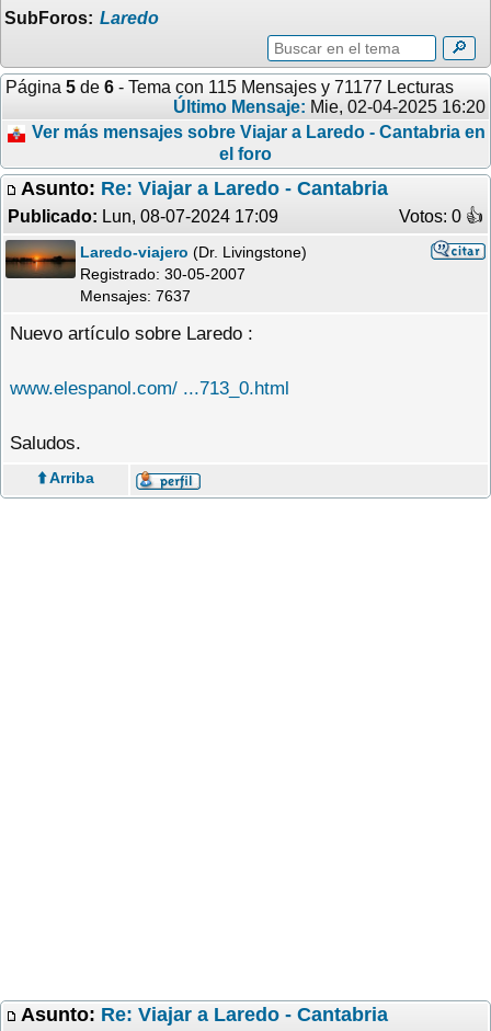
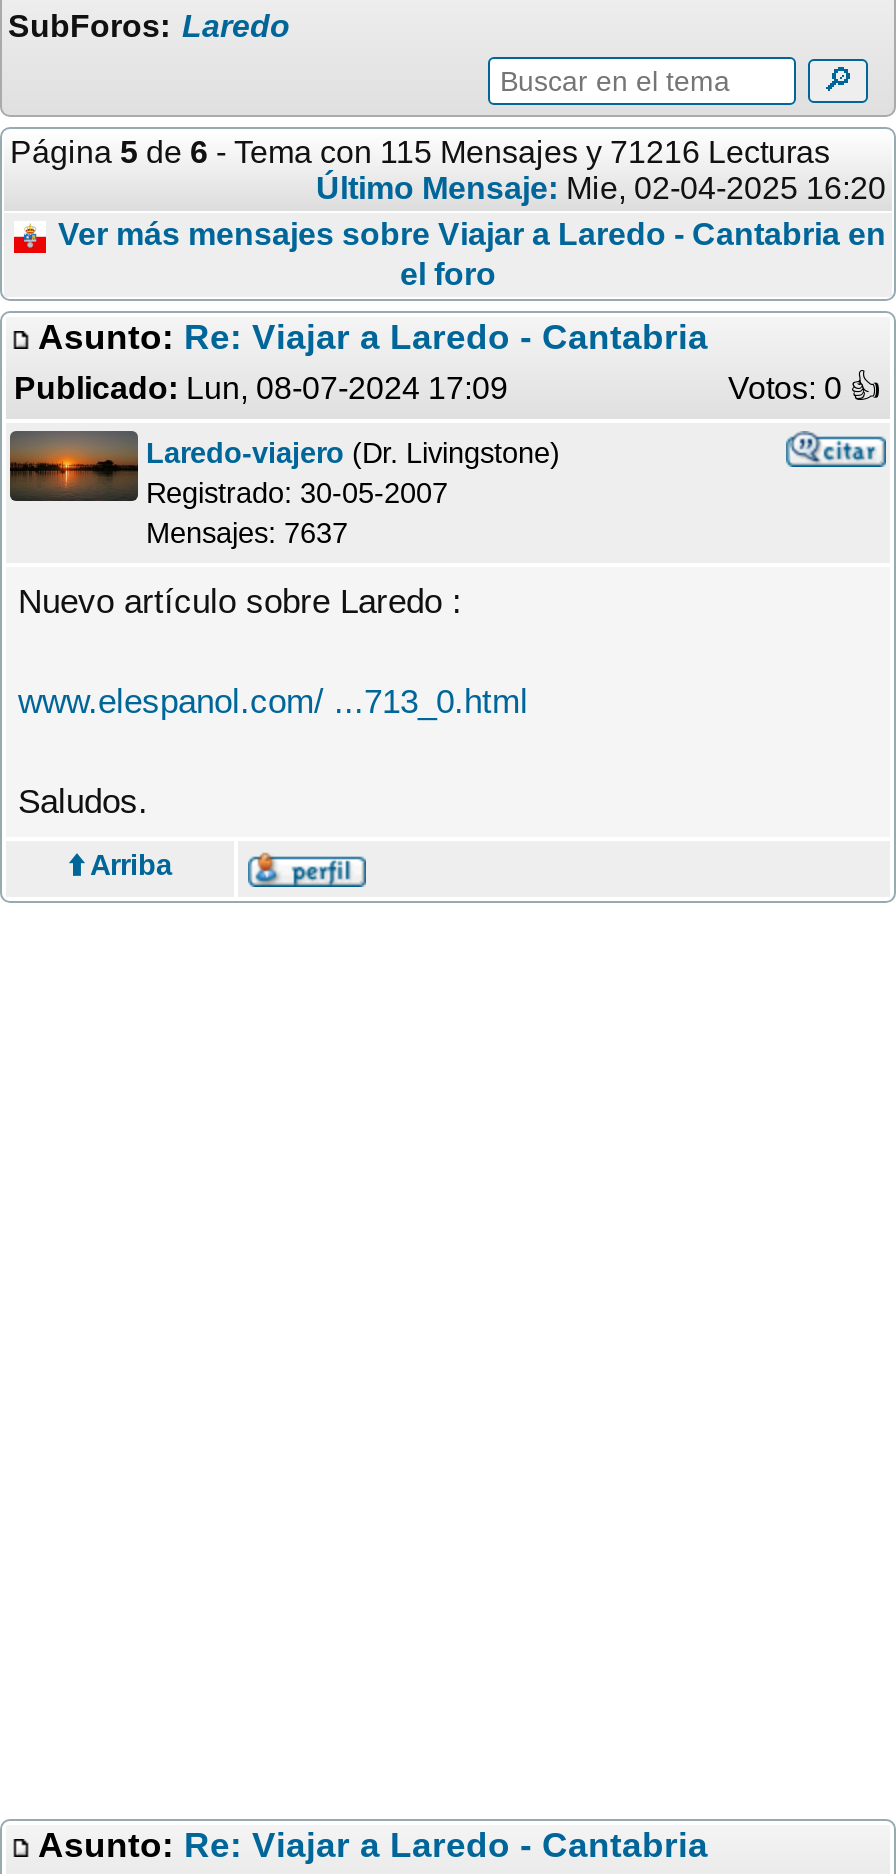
- Página 5 de 6 - Tema con 115 Mensajes y 71177 Lecturas
+ Página 5 de 6 - Tema con 115 Mensajes y 71216 Lecturas
